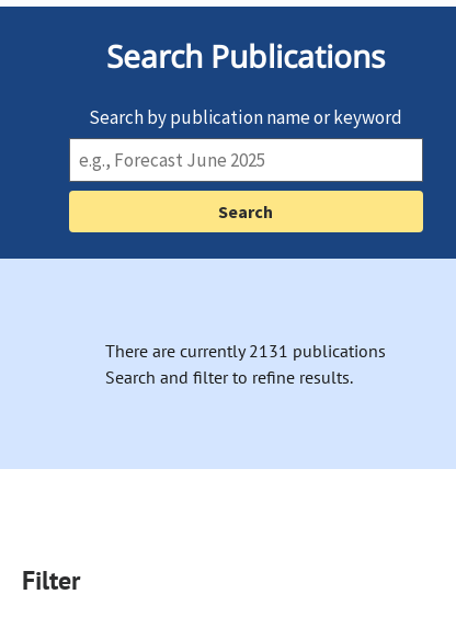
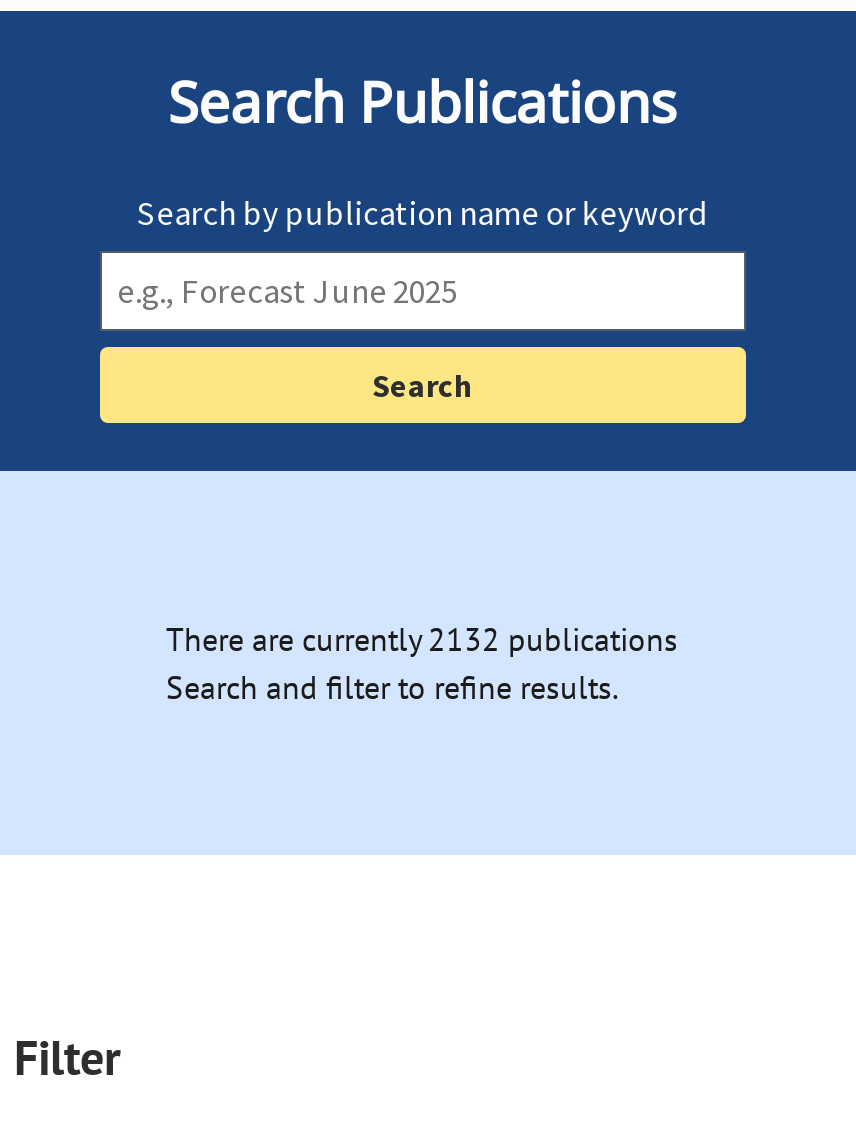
- There are currently 2131 publications
+ There are currently 2132 publications
